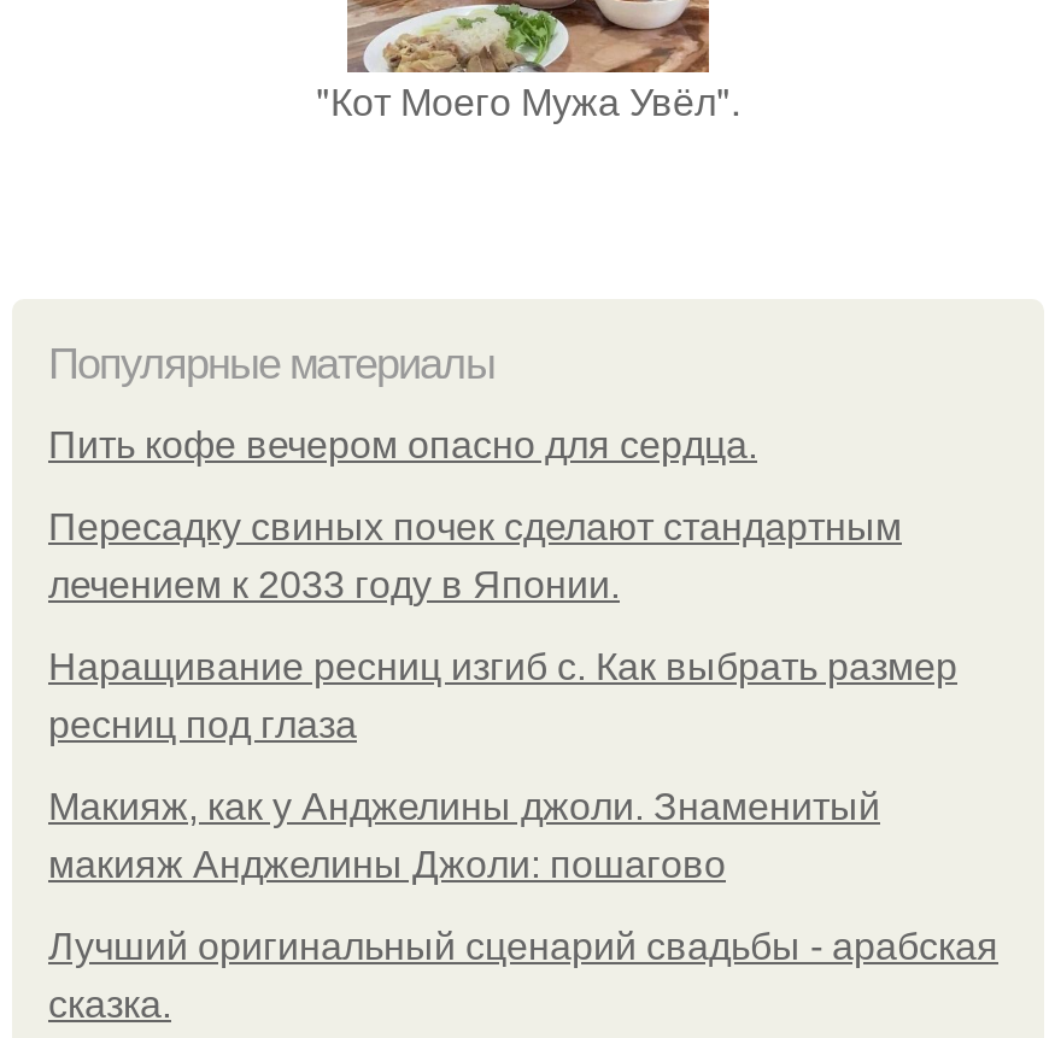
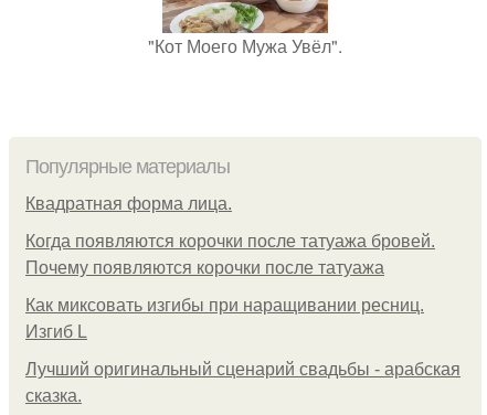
- Пить кофе вечером опасно для сердца.
- Пересадку свиных почек сделают стандартным
- лечением к 2033 году в Японии.
- Наращивание ресниц изгиб c. Как выбрать размер
- ресниц под глаза
- Макияж, как у Анджелины джоли. Знаменитый
- макияж Анджелины Джоли: пошагово
+ Квадратная форма лица.
+ Когда появляются корочки после татуажа бровей.
+ Почему появляются корочки после татуажа
+ Как миксовать изгибы при наращивании ресниц.
+ Изгиб L
